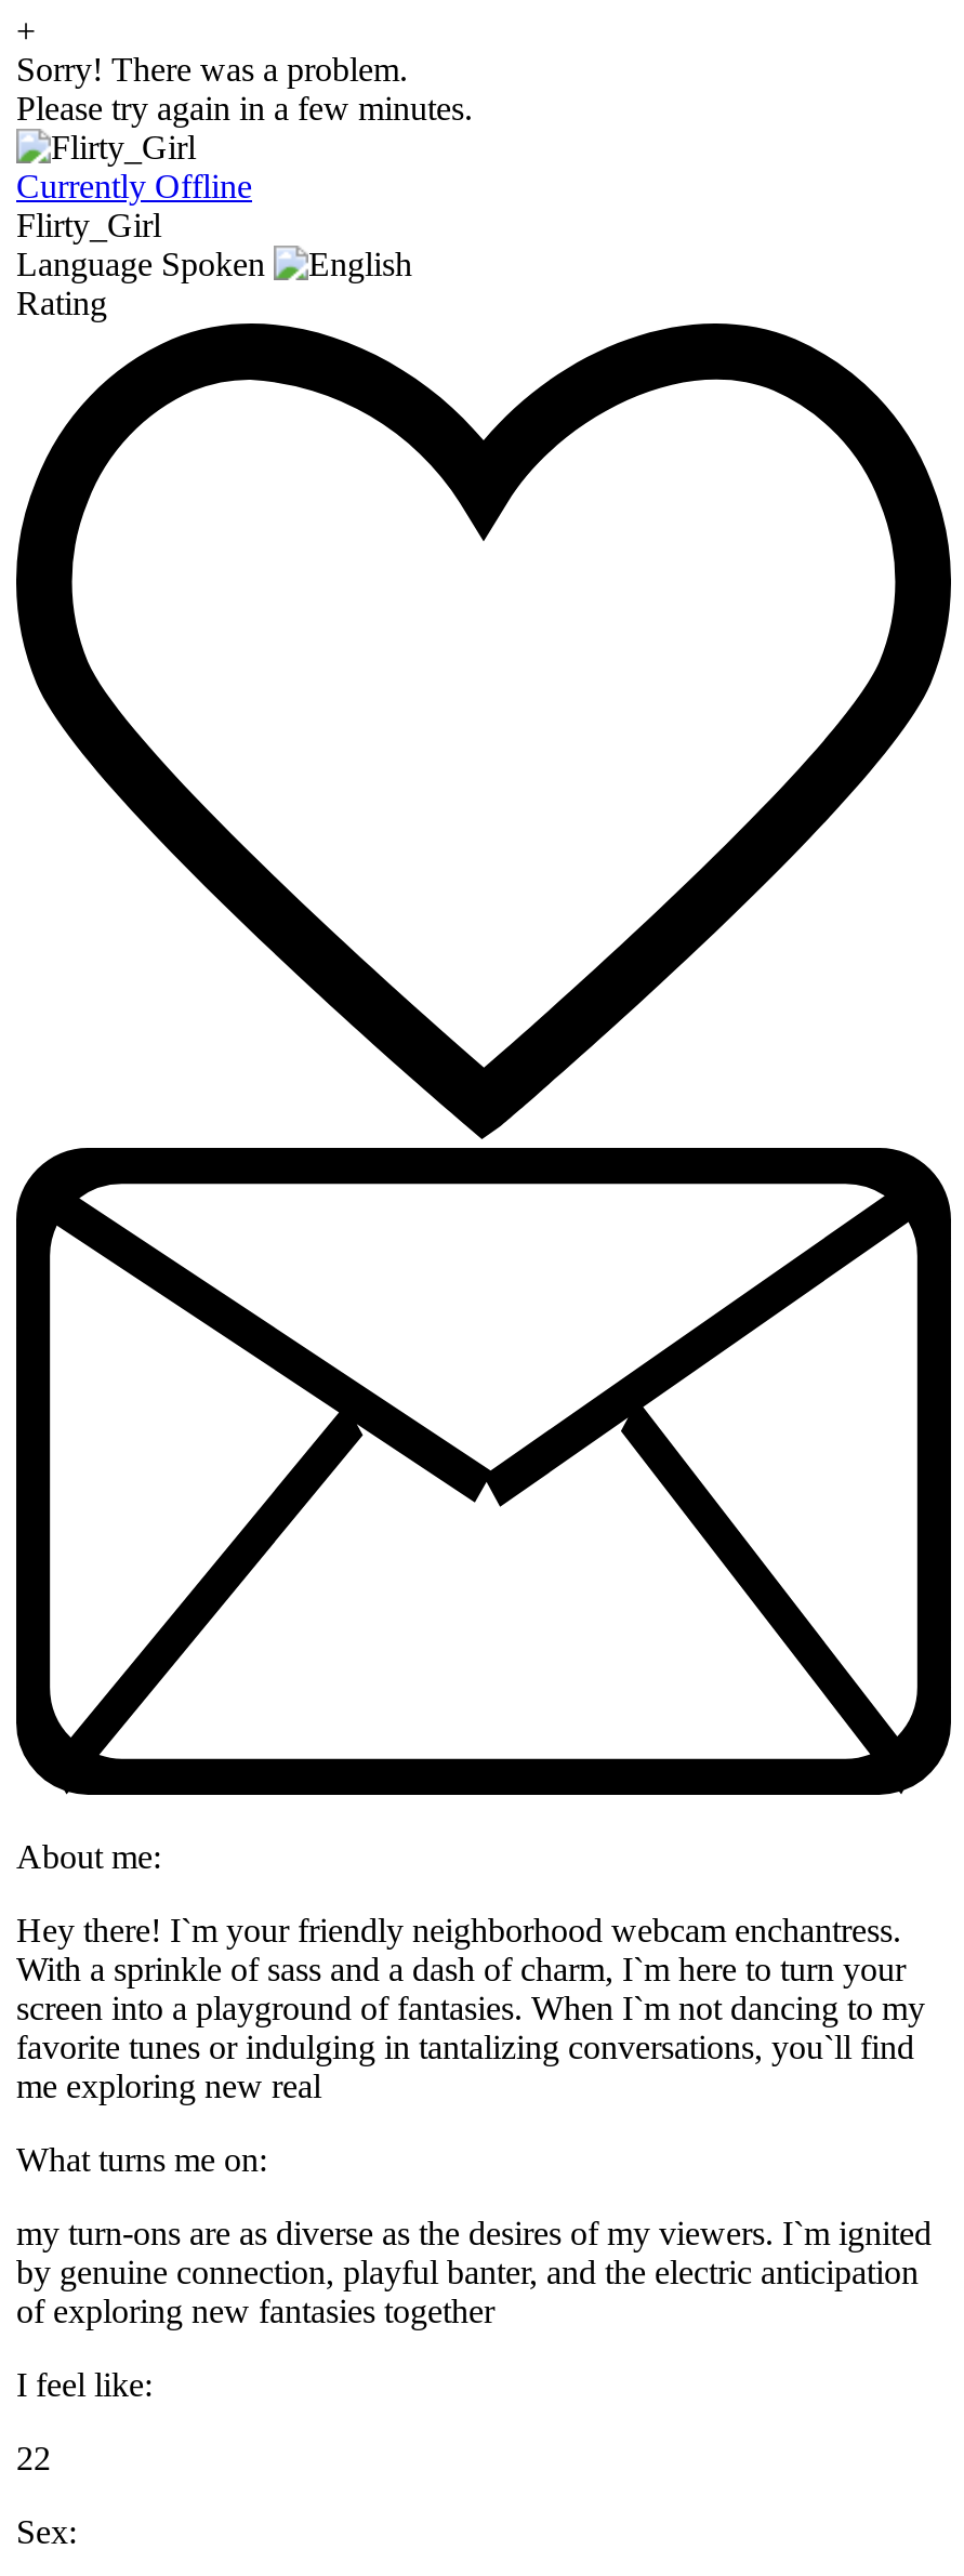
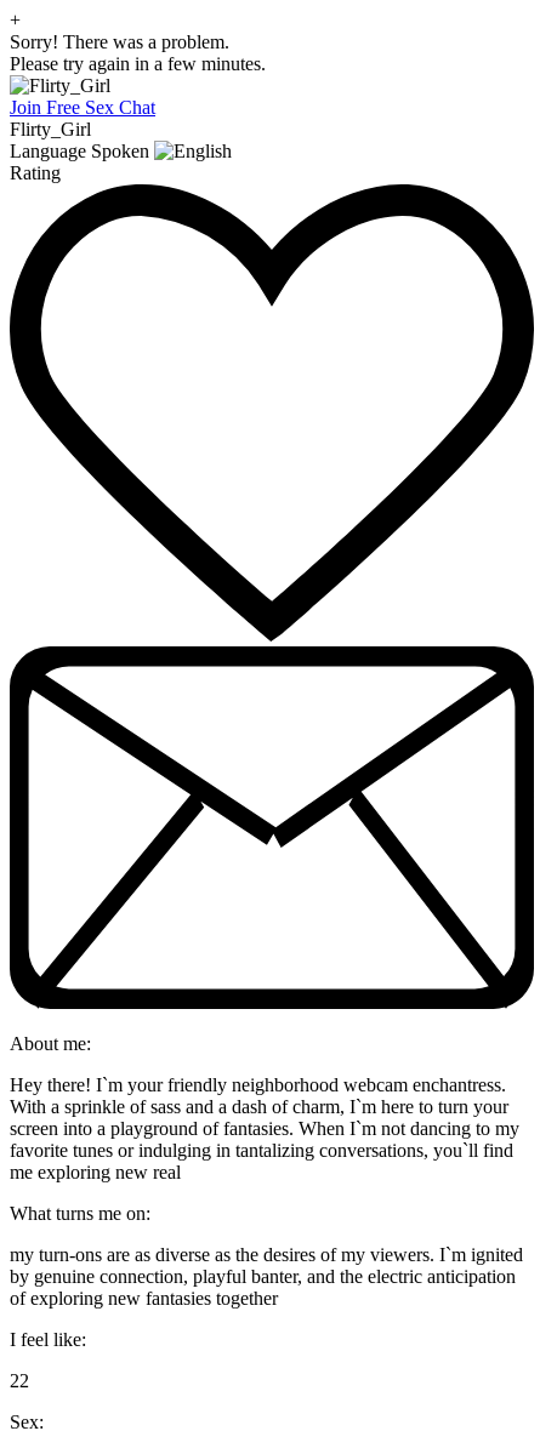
- Currently Offline
+ Join Free Sex Chat
